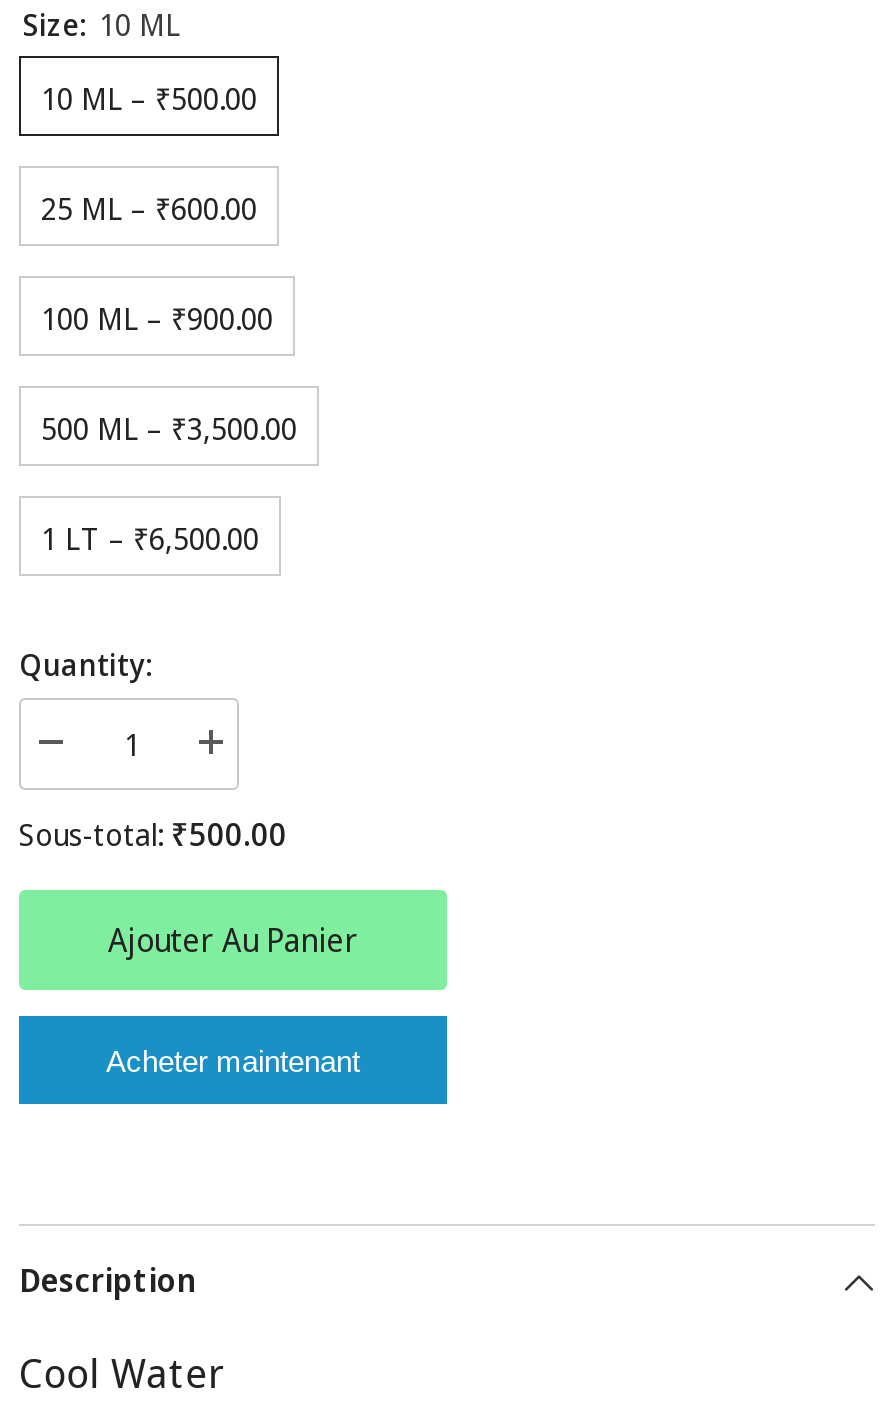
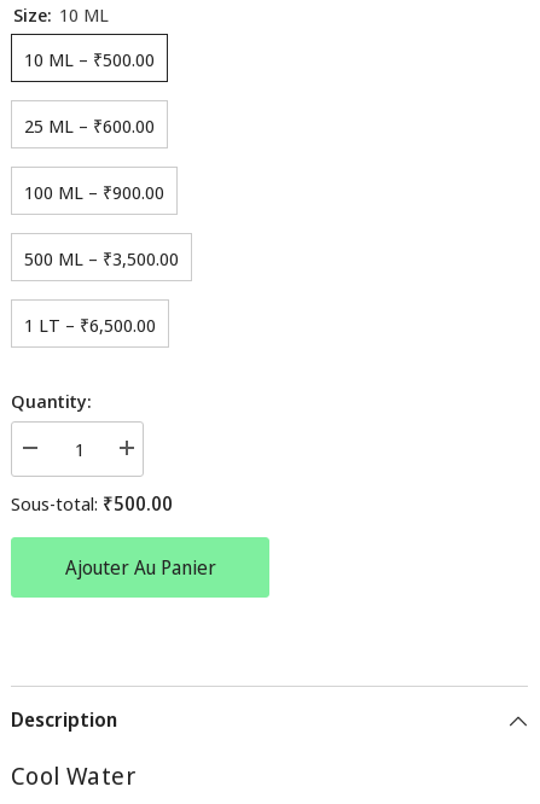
- Acheter maintenant
